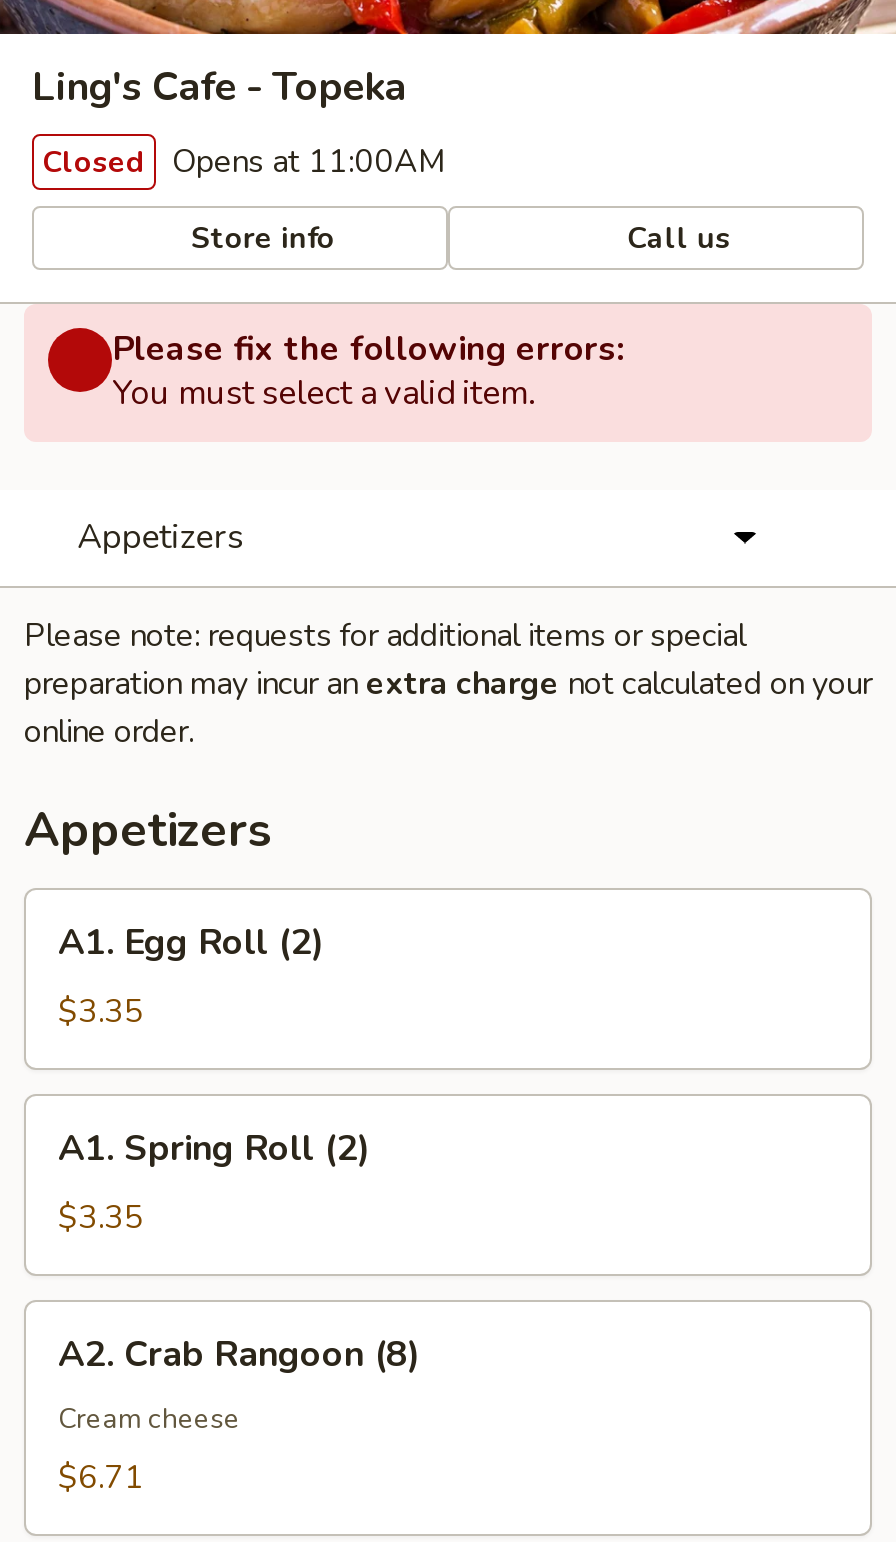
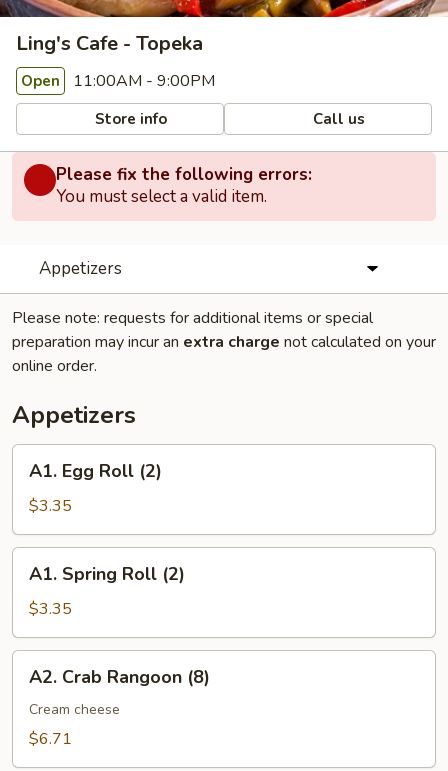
- Closed Opens at 11:00AM
+ Open 11:00AM - 9:00PM
